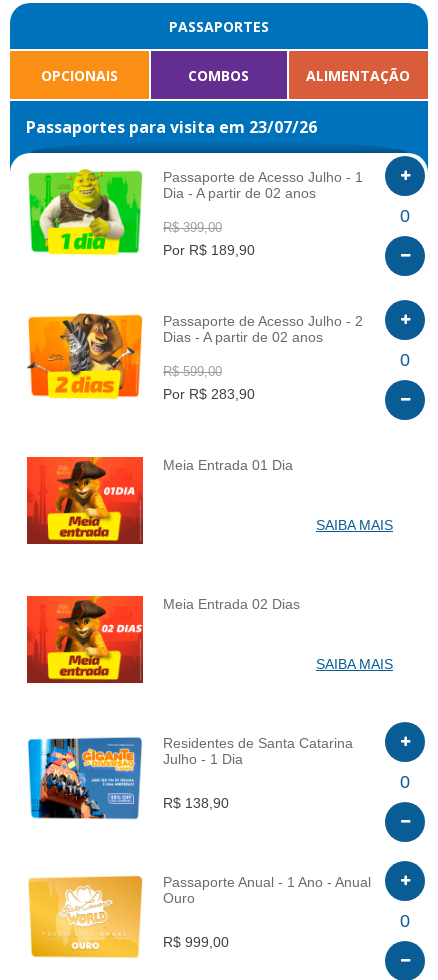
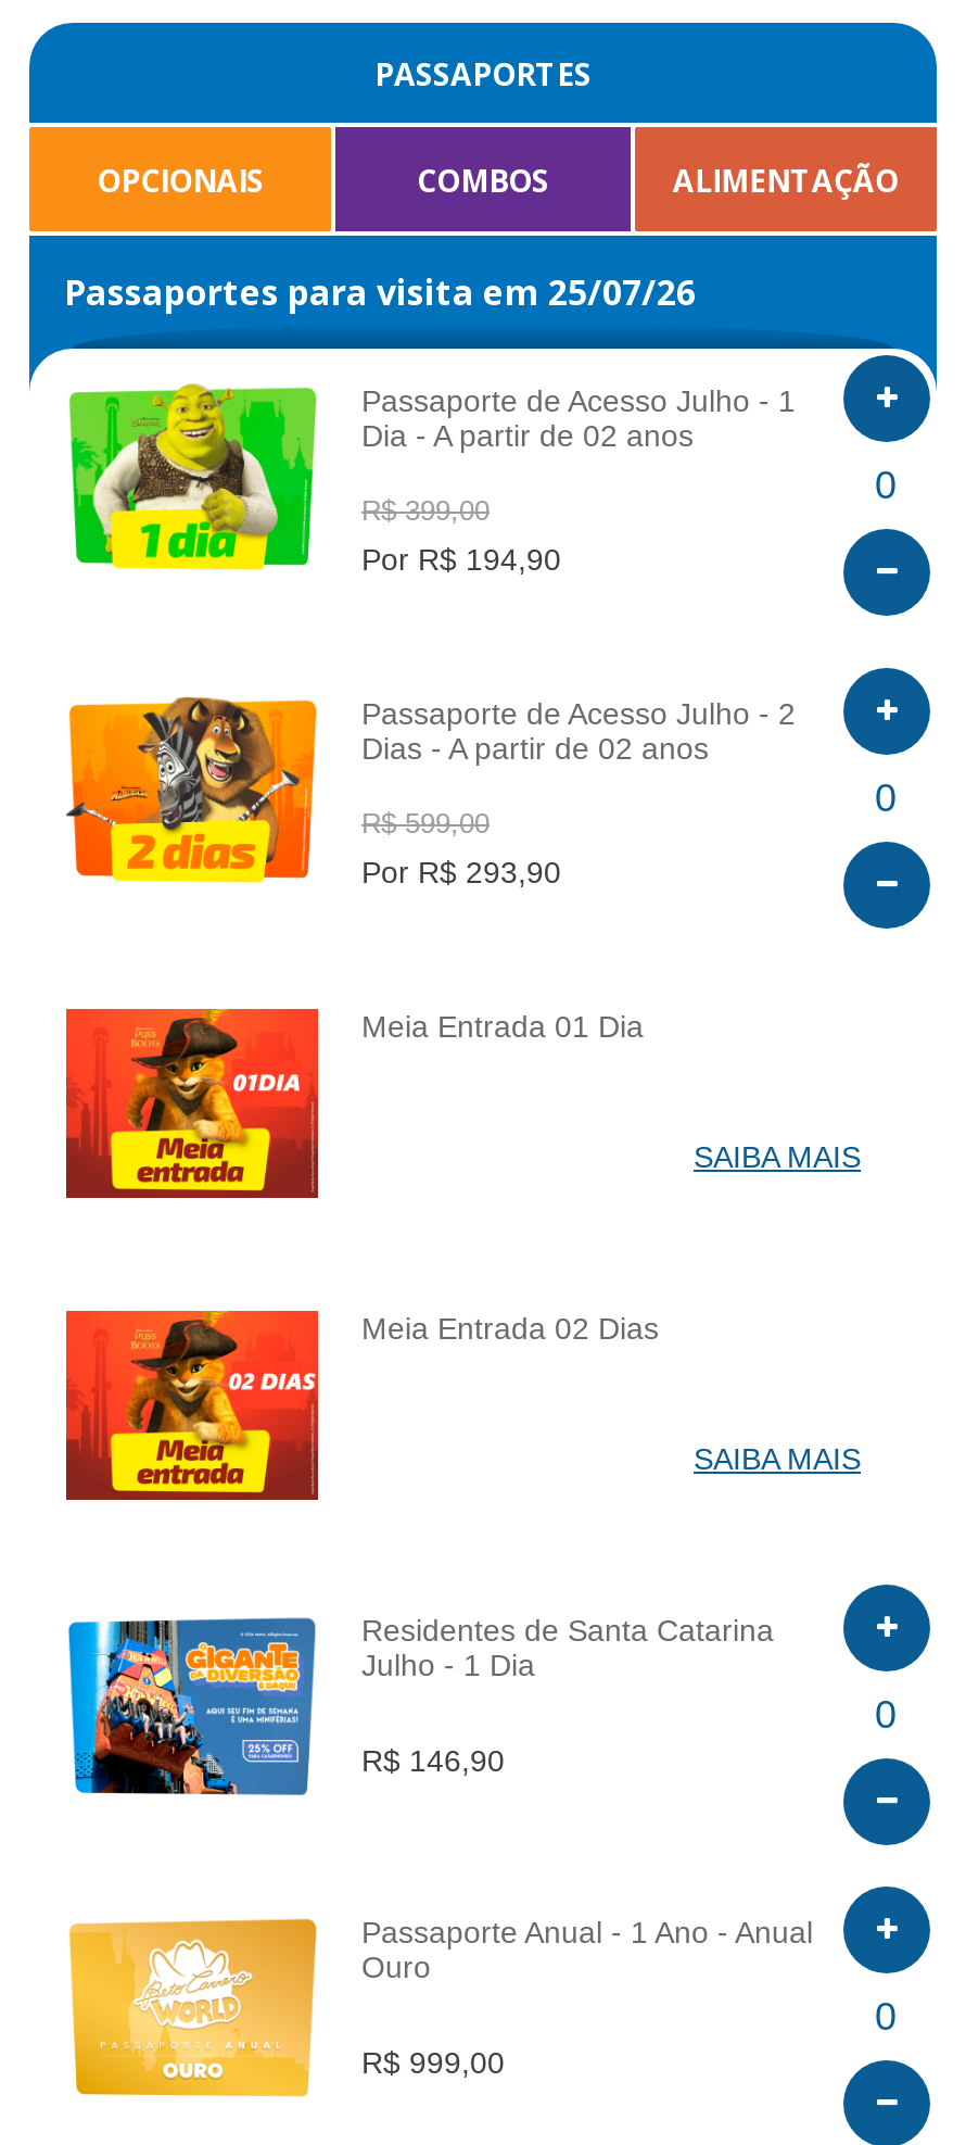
- Passaportes para visita em 23/07/26
+ Passaportes para visita em 25/07/26

- Por R$ 189,90
+ Por R$ 194,90

- Por R$ 283,90
+ Por R$ 293,90

- R$ 138,90
+ R$ 146,90
